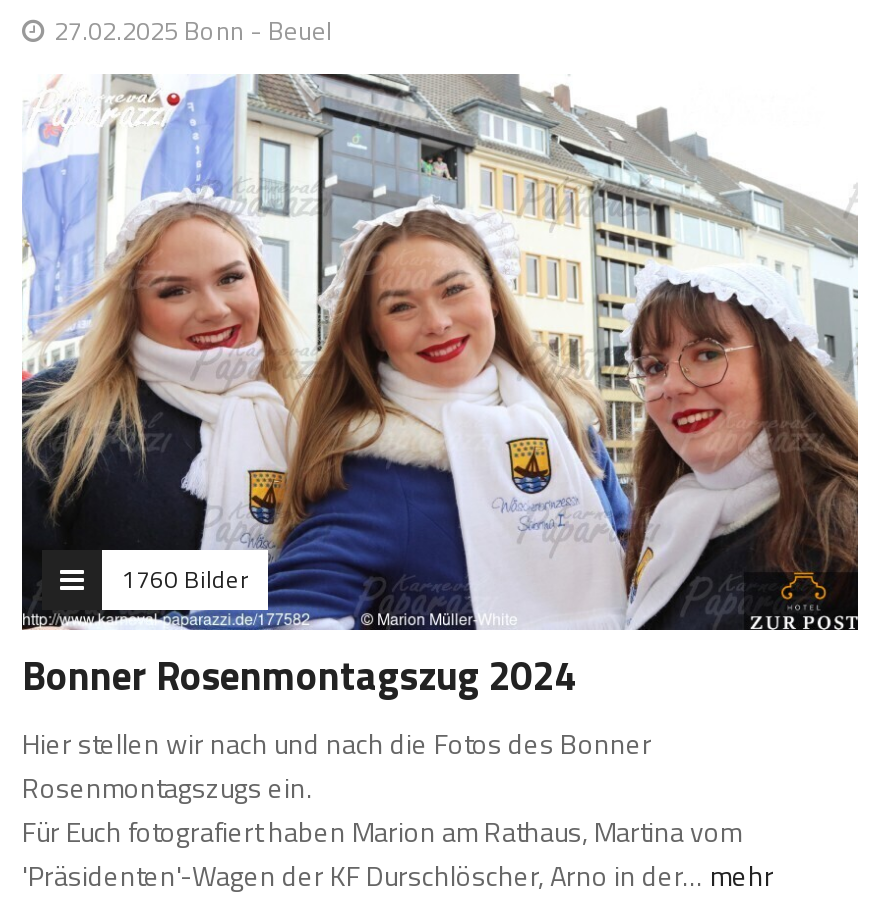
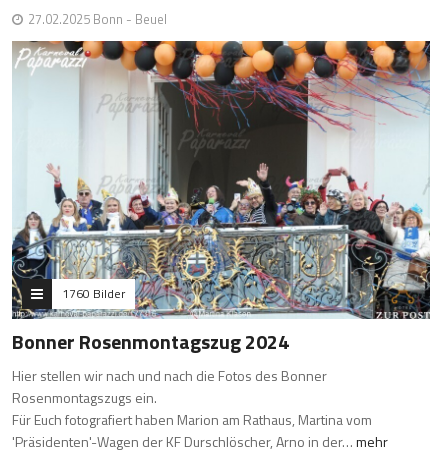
- [image]
+ [image]
